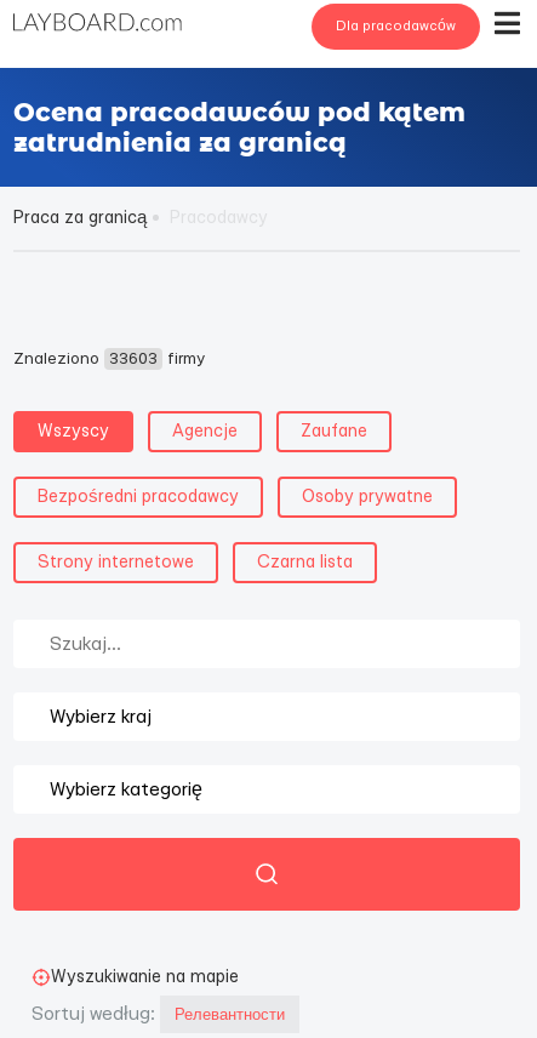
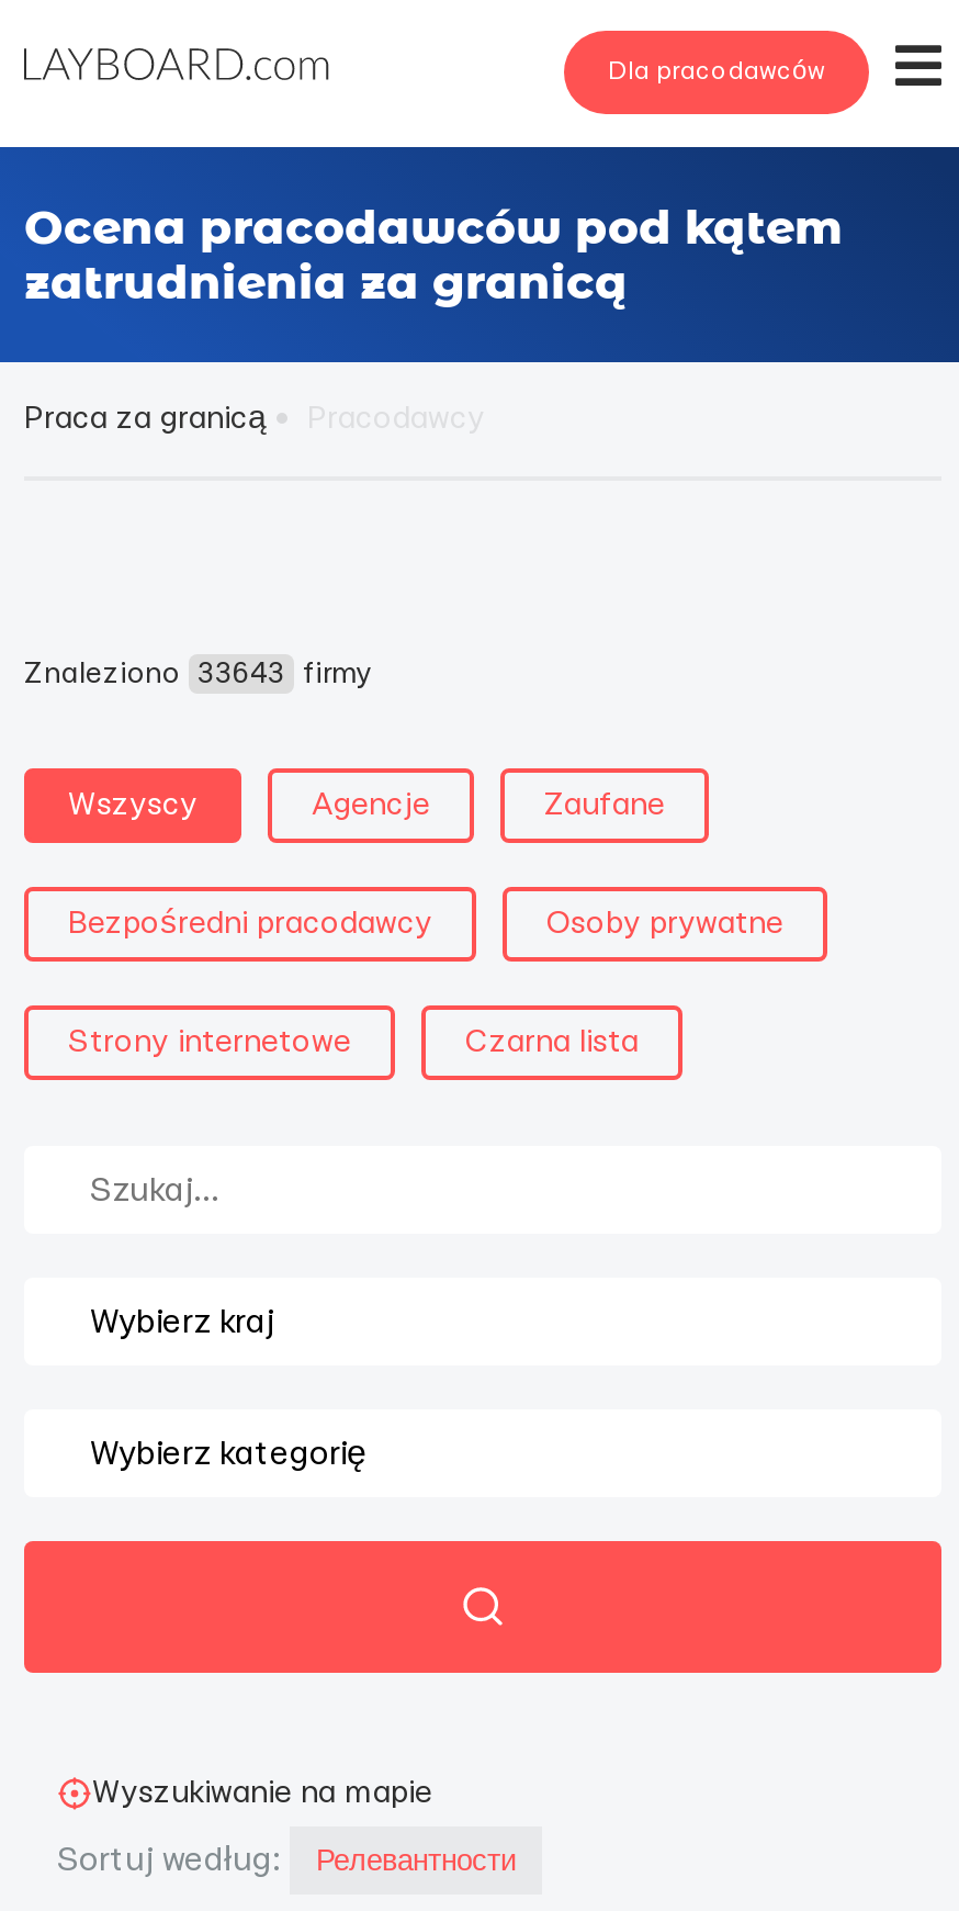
- Znaleziono 33603 firmy
+ Znaleziono 33643 firmy
